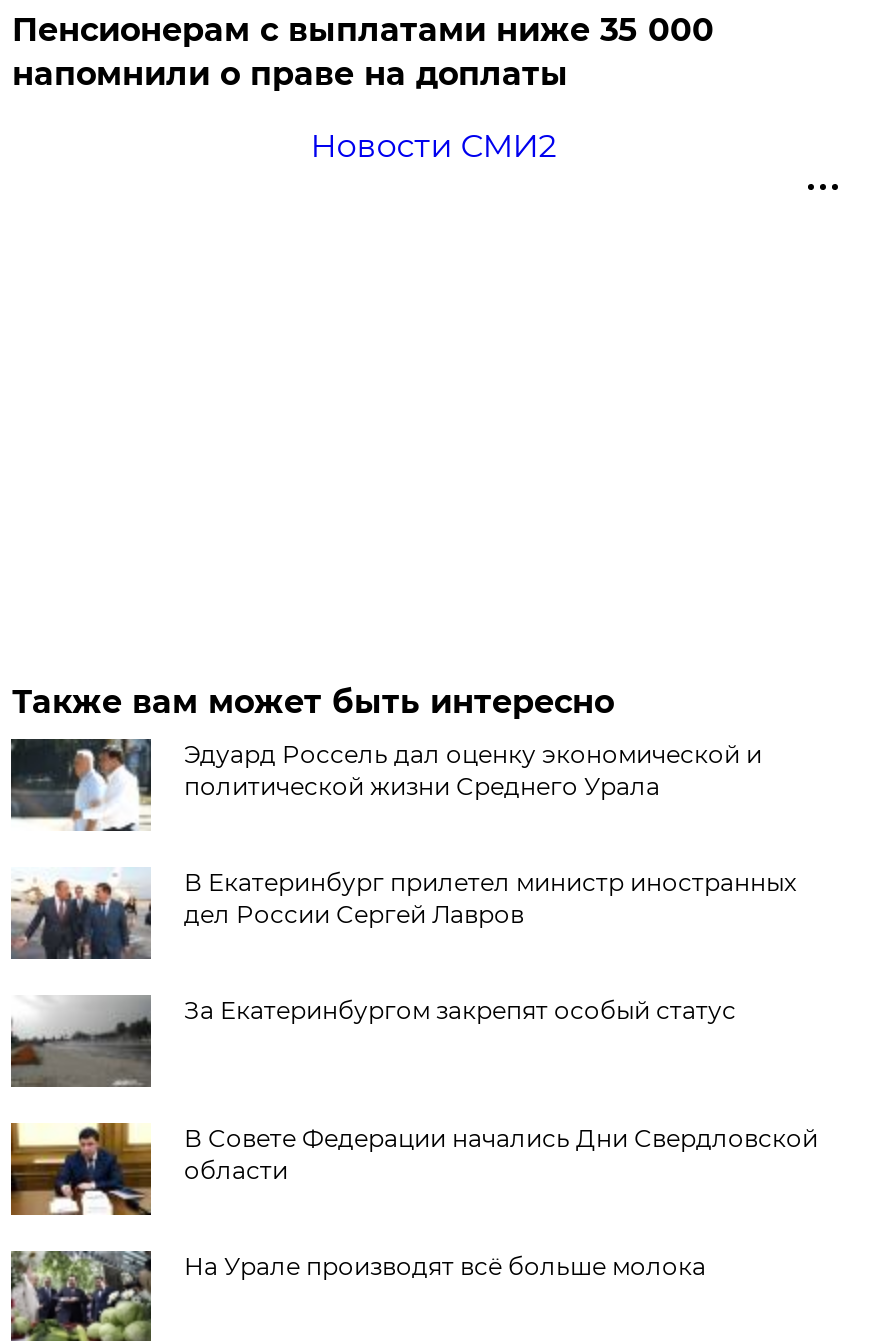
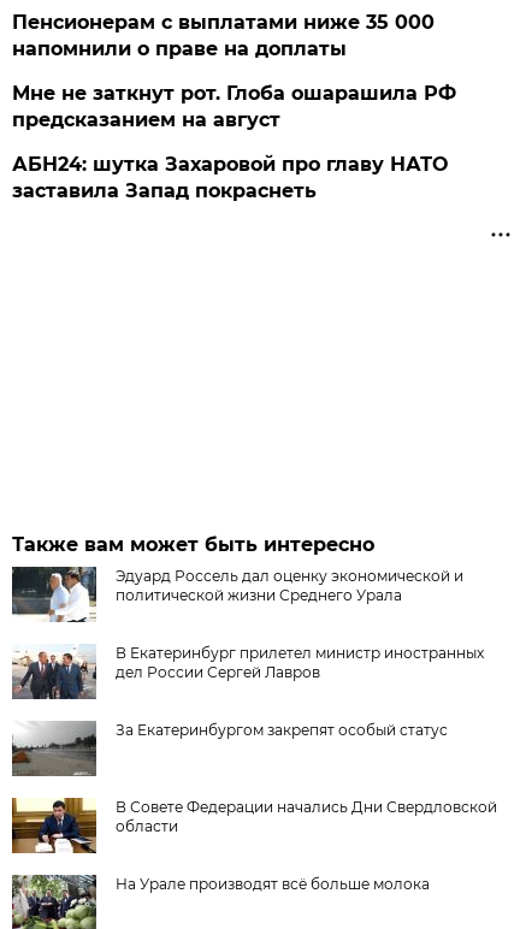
- Новости СМИ2
+ Мне не заткнут рот. Глоба ошарашила РФ
+ предсказанием на август
+ АБН24: шутка Захаровой про главу НАТО
+ заставила Запад покраснеть
